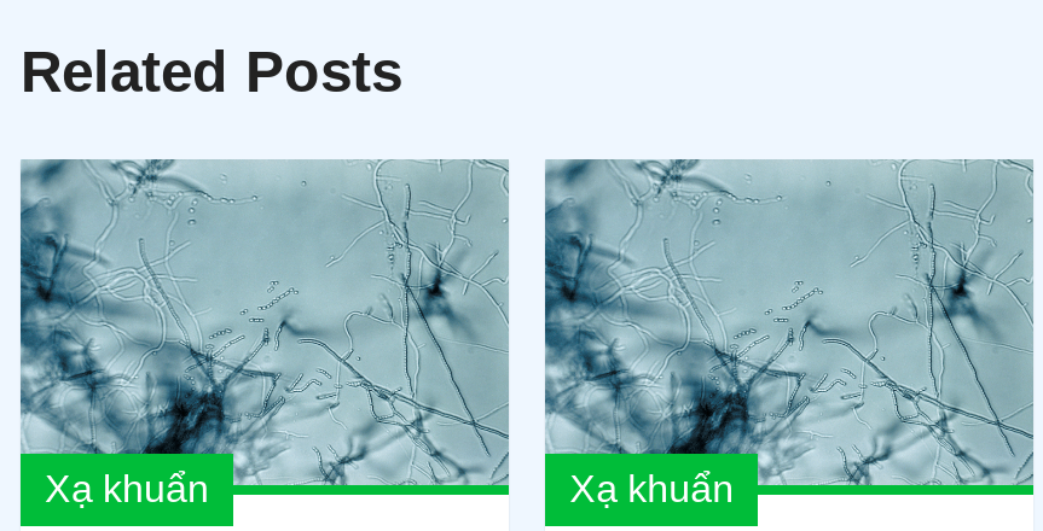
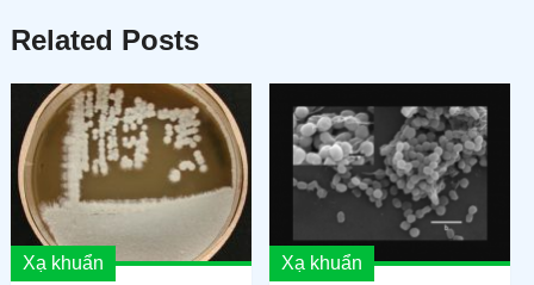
- [image]
+ [image]

- [image]
+ [image]
